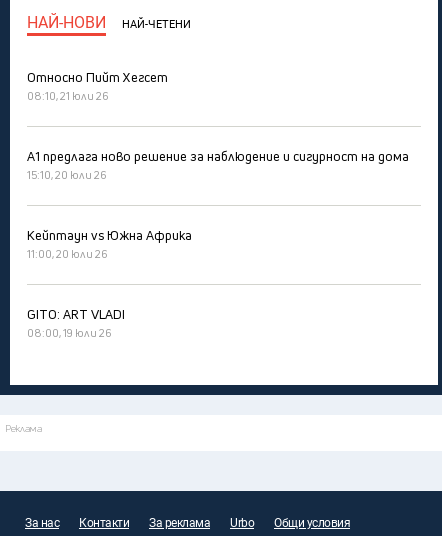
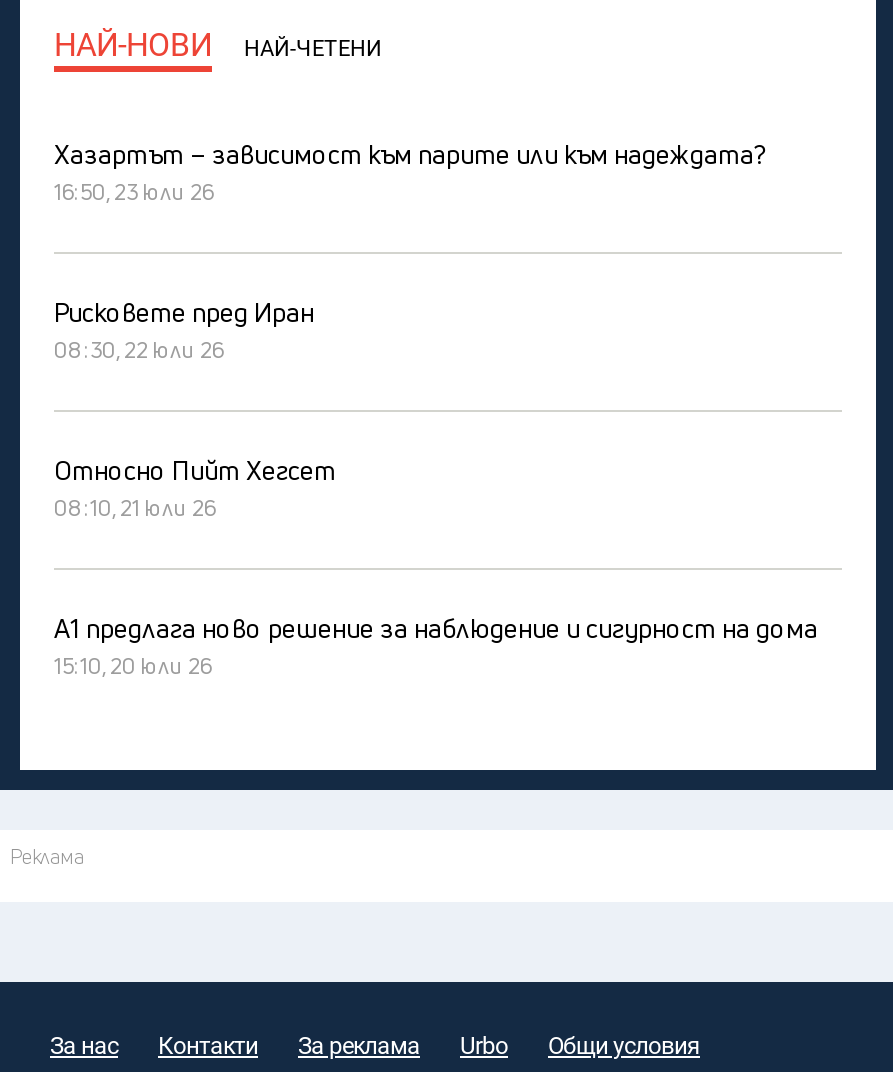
+ Хазартът – зависимост към парите или към надеждата?
+ 16:50, 23 юли 26
+ Рисковете пред Иран
+ 08:30, 22 юли 26

moved down: Относно Пийт Хегсет | 08:10, 21 юли 26 | А1 предлага ново решение за наблюдение и сигурност на дома | 15:10, 20 юли 26

- Кейптаун vs Южна Африка
- 11:00, 20 юли 26
- GITO: ART VLADI
- 08:00, 19 юли 26
